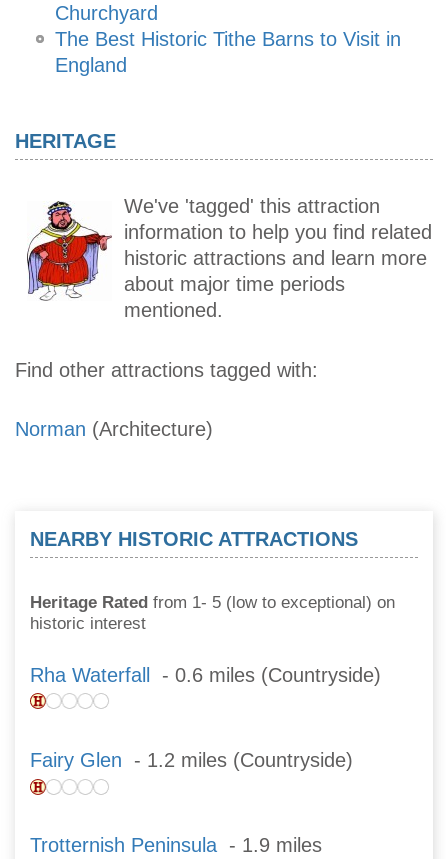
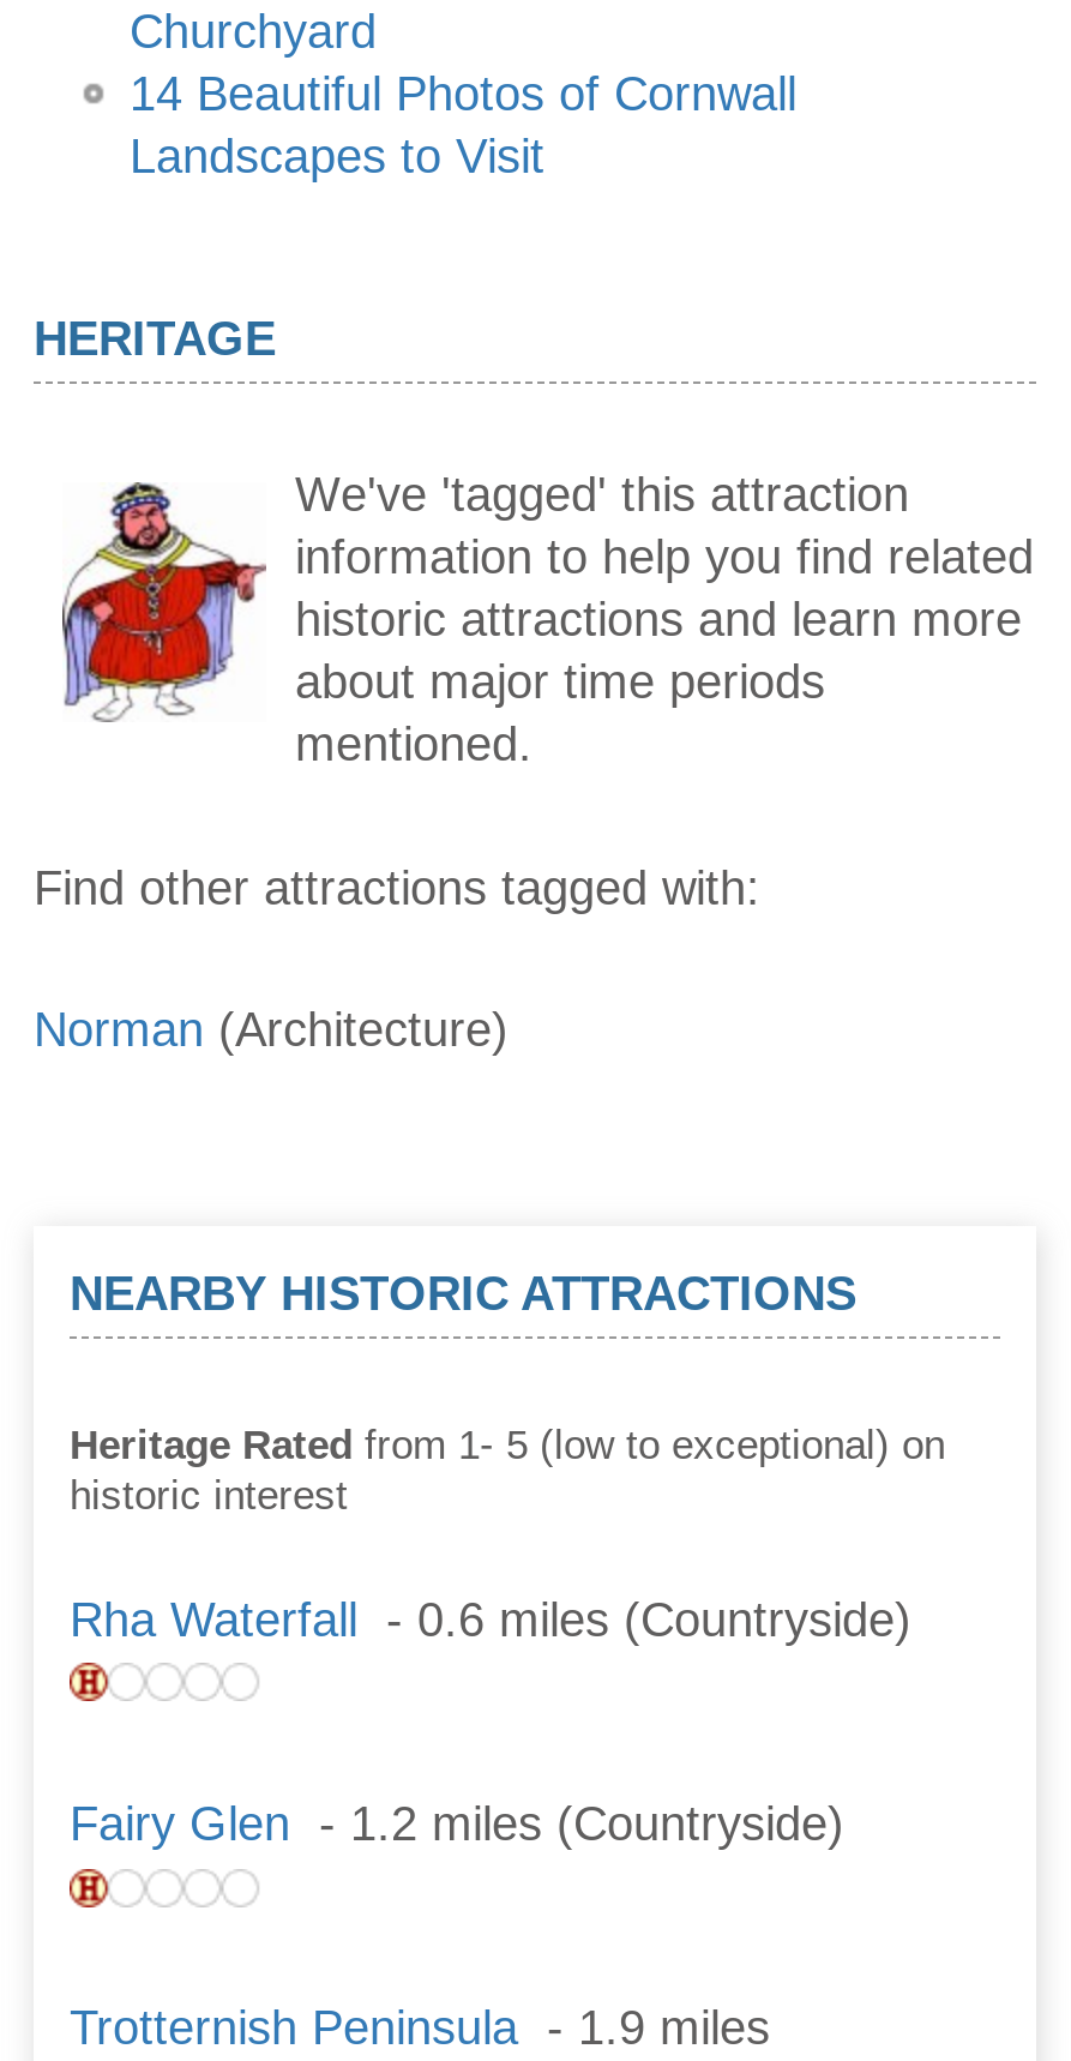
- The Best Historic Tithe Barns to Visit in
- England
+ 14 Beautiful Photos of Cornwall
+ Landscapes to Visit
